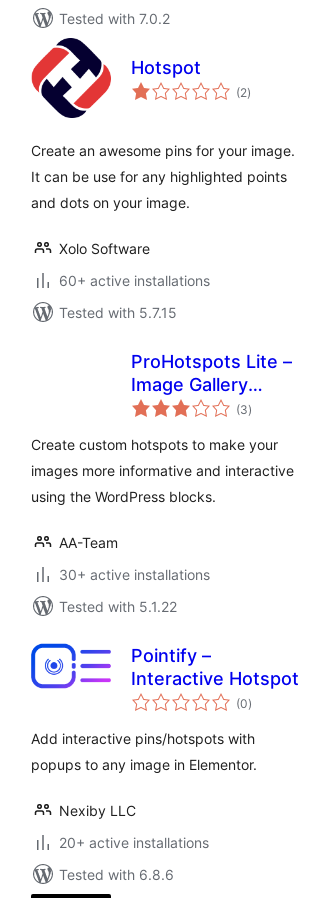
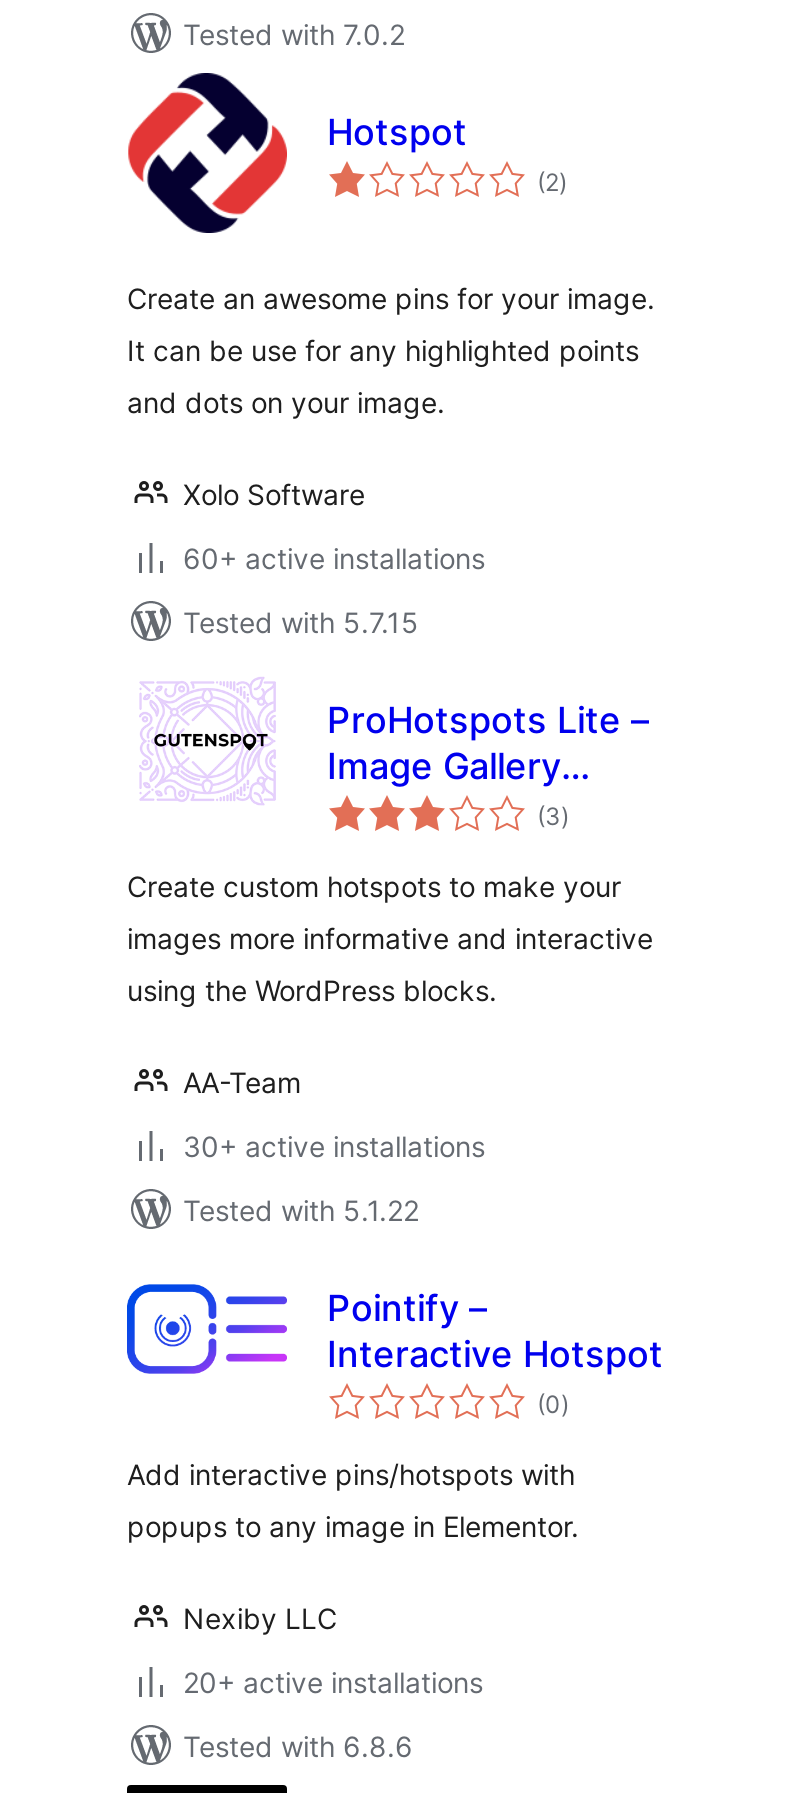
+ [image]
